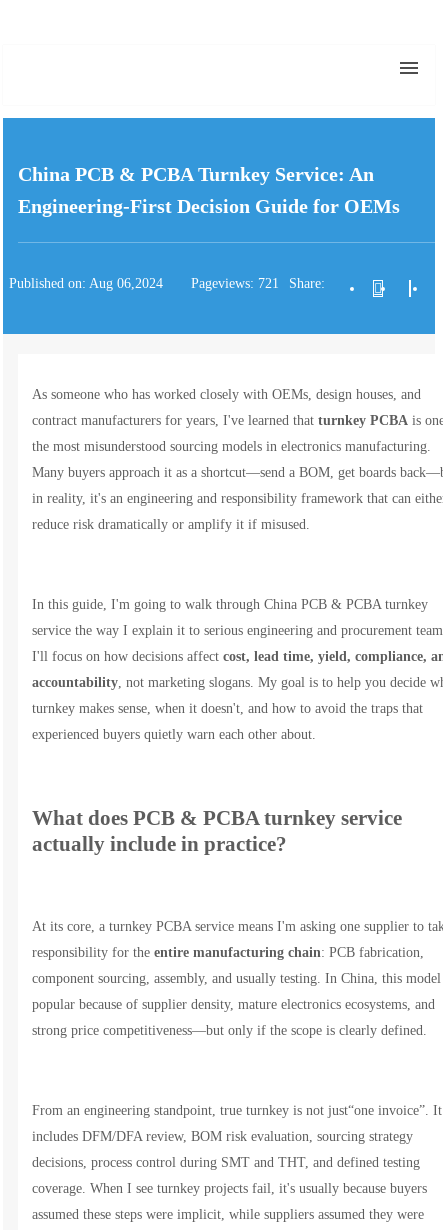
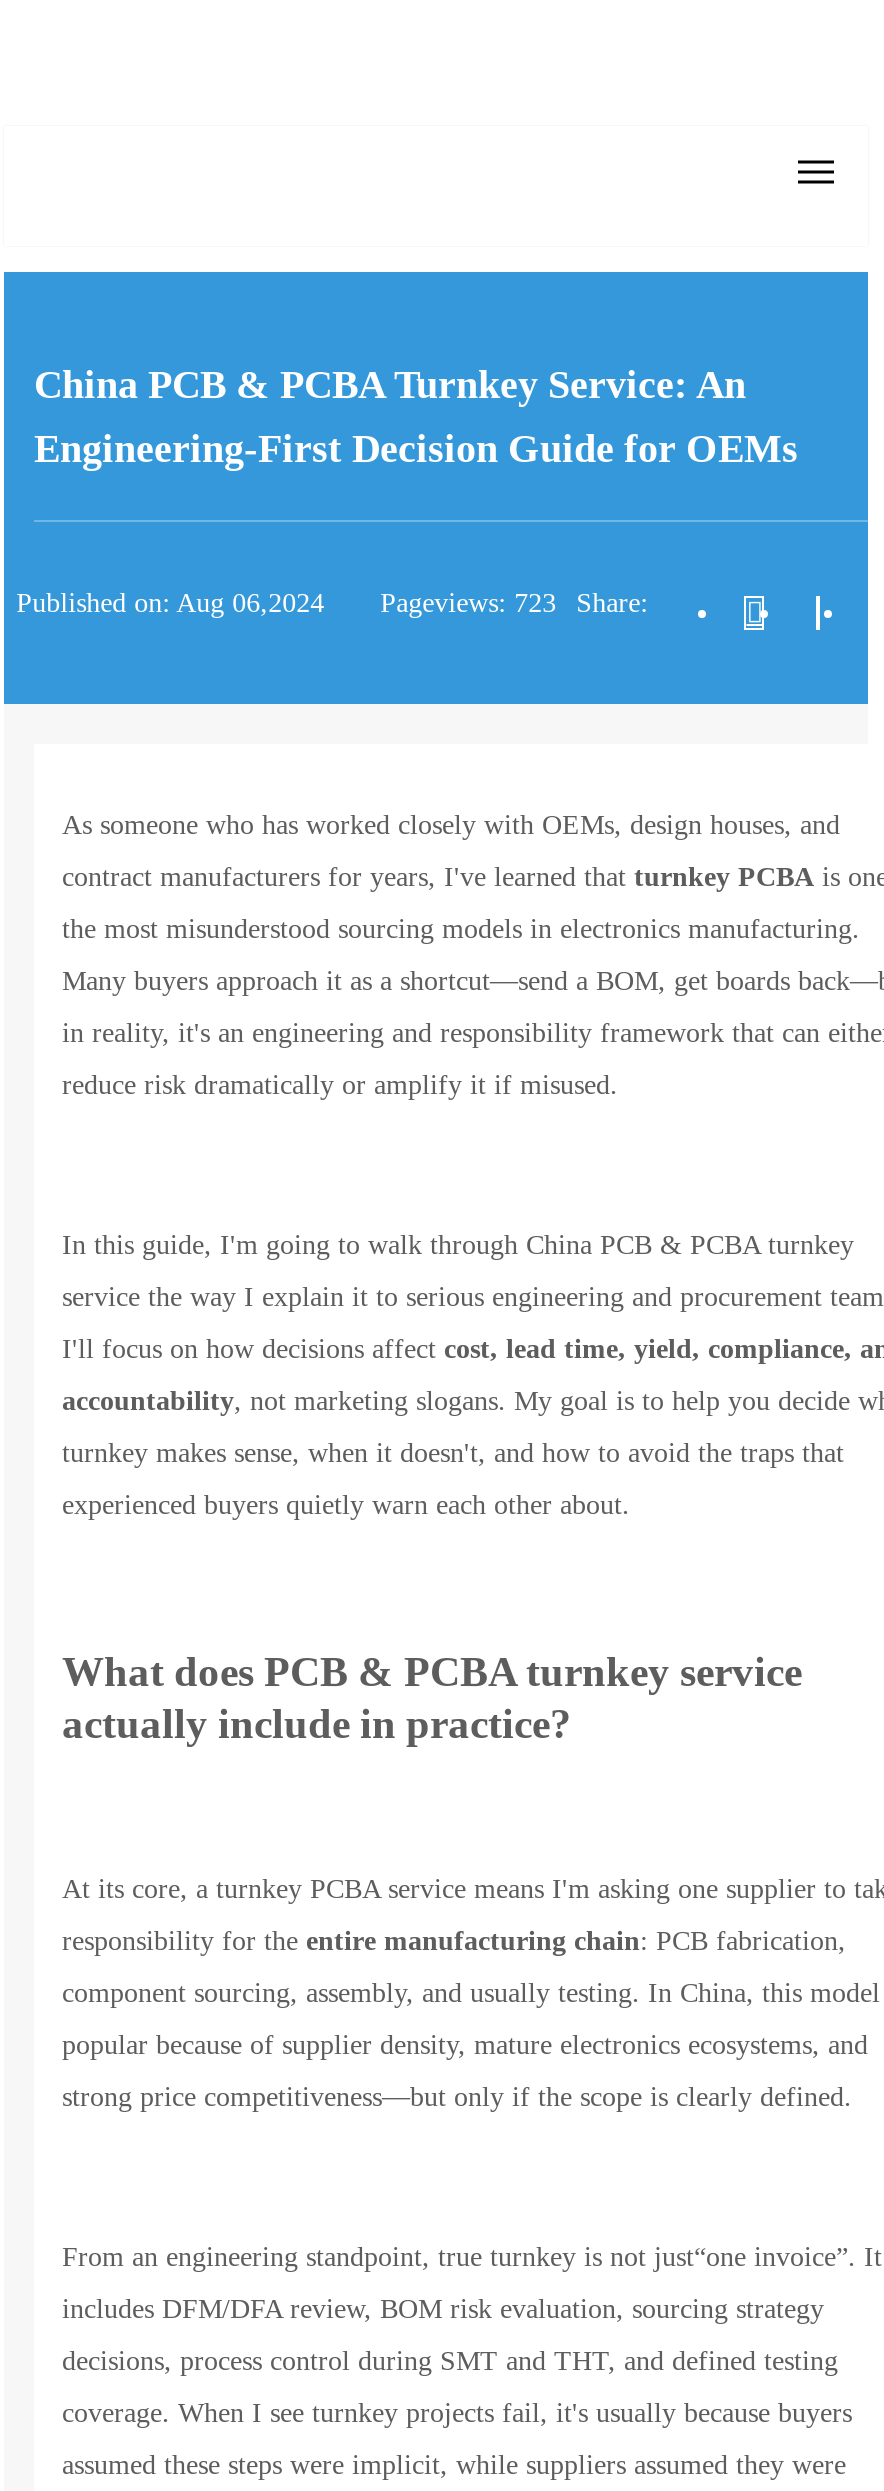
- Published on: Aug 06,2024 Pageviews: 721
+ Published on: Aug 06,2024 Pageviews: 723
